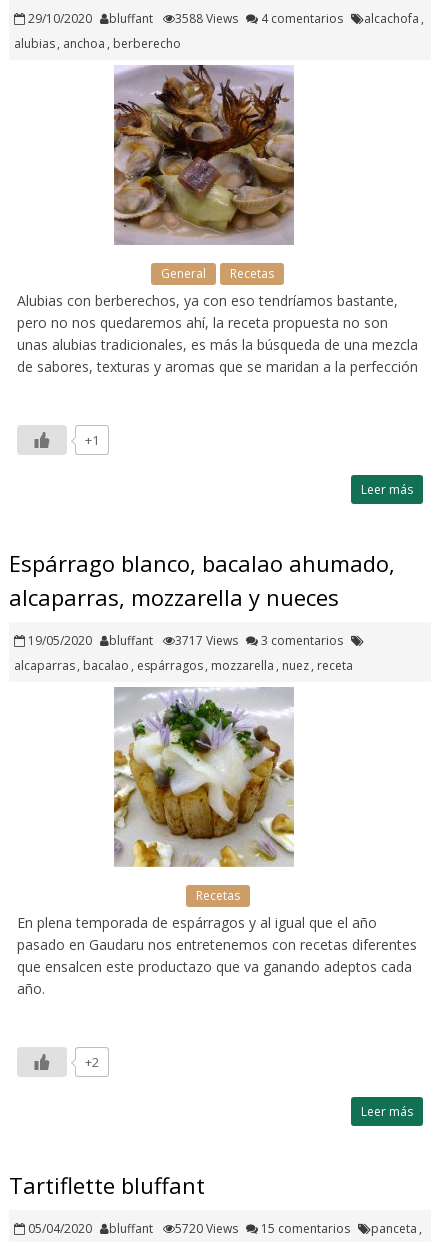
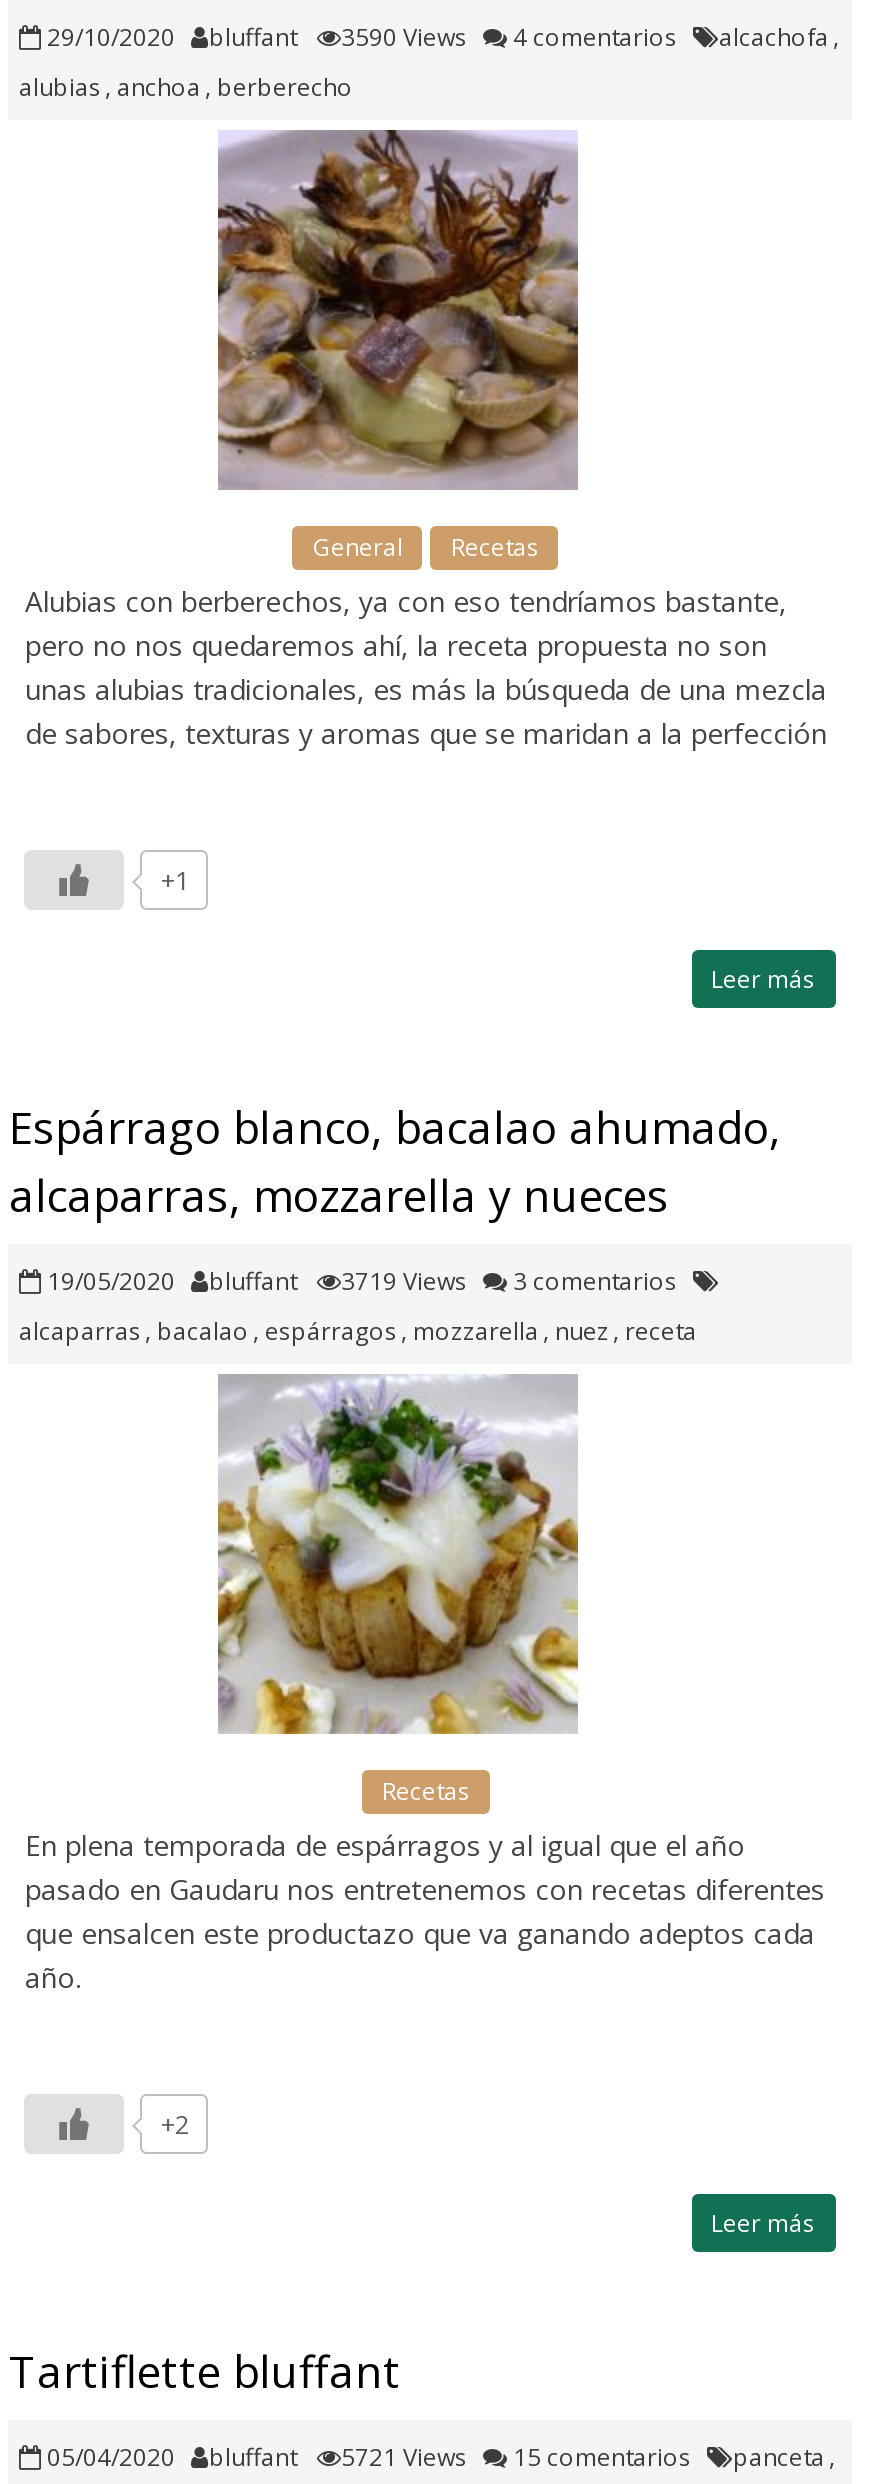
- 29/10/2020 bluffant 3588 Views 4 comentarios alcachofa ,
+ 29/10/2020 bluffant 3590 Views 4 comentarios alcachofa ,

- 19/05/2020 bluffant 3717 Views 3 comentarios
+ 19/05/2020 bluffant 3719 Views 3 comentarios

- 05/04/2020 bluffant 5720 Views 15 comentarios panceta ,
+ 05/04/2020 bluffant 5721 Views 15 comentarios panceta ,
